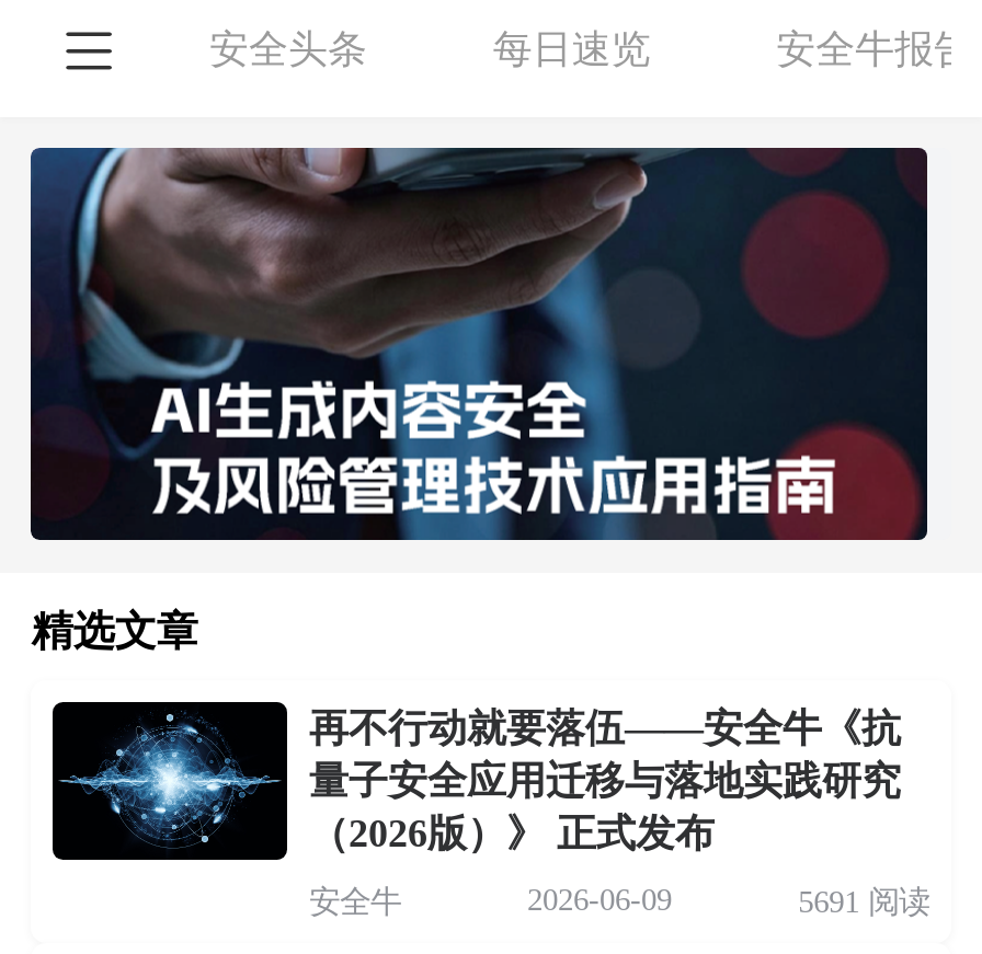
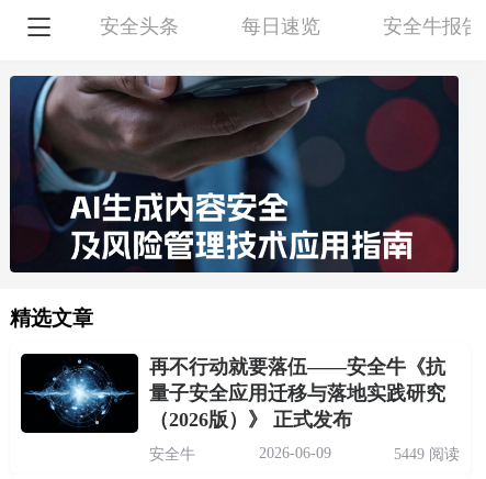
- 5691 阅读
+ 5449 阅读
